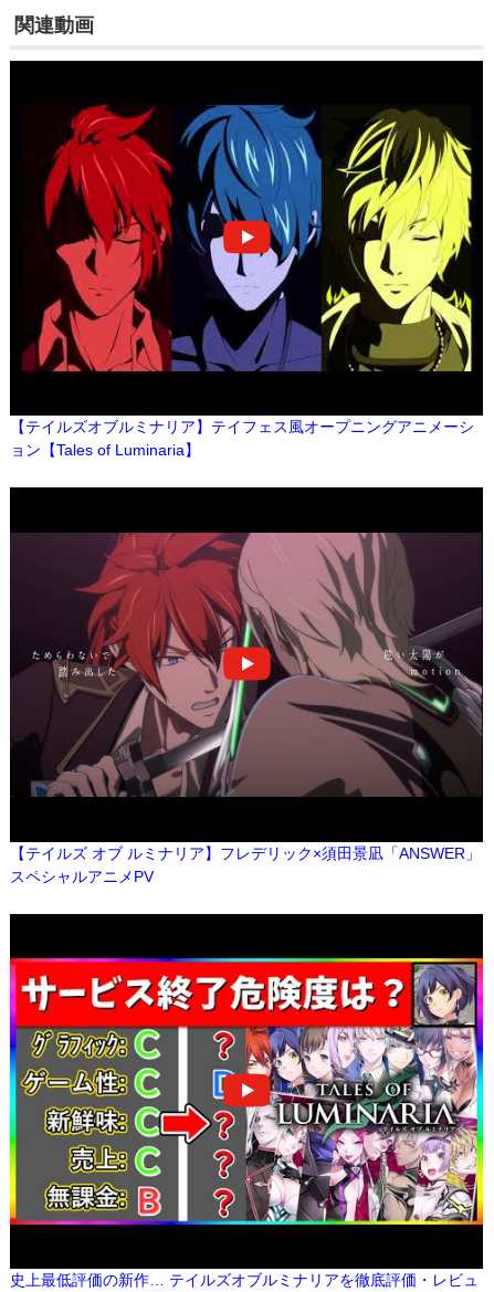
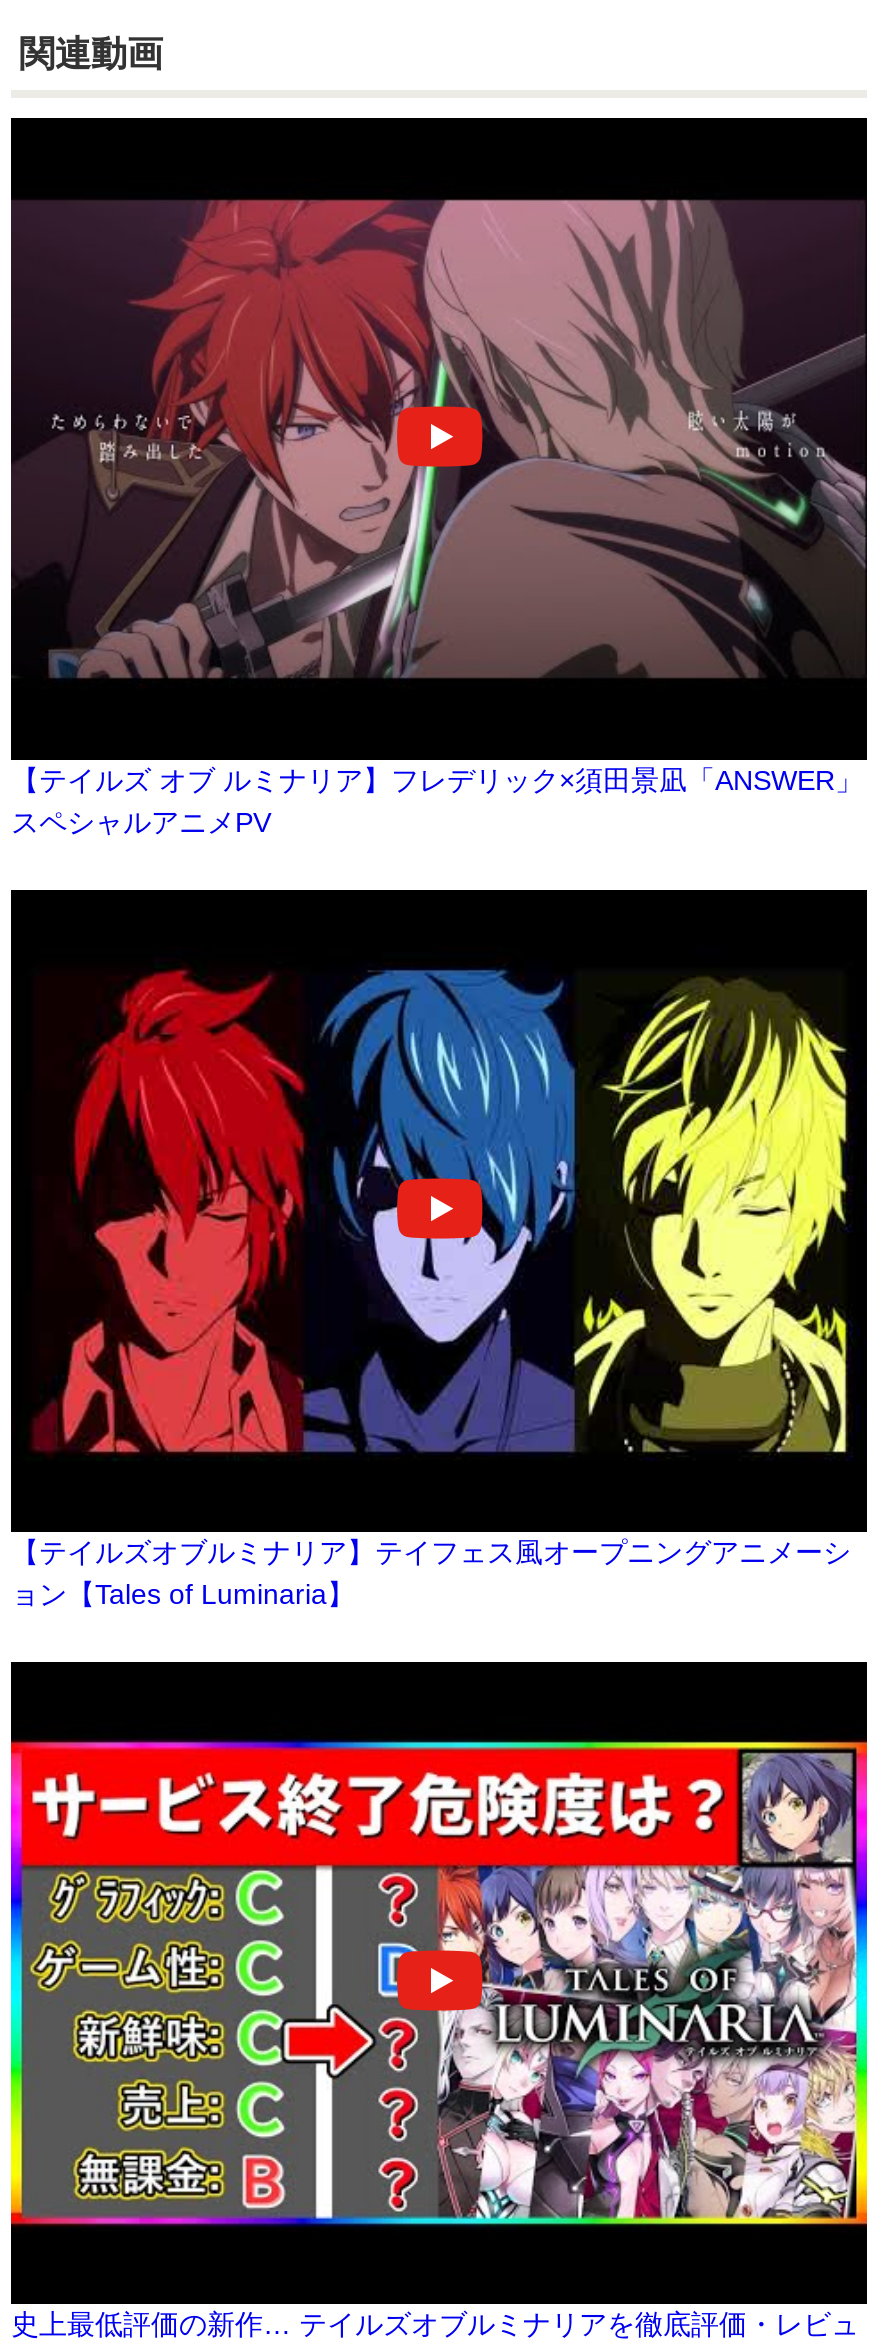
moved down: [image] | 【テイルズオブルミナリア】テイフェス風オープニングアニメーシ | ョン【Tales of Luminaria】

moved up: [image]

moved up: 【テイルズ オブ ルミナリア】フレデリック×須田景凪「ANSWER」 | スペシャルアニメPV
